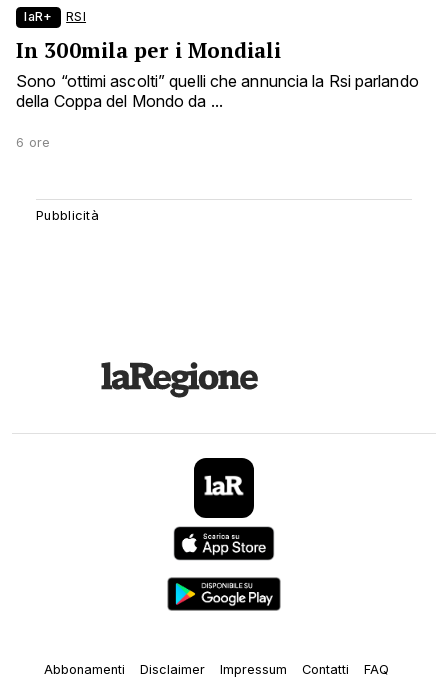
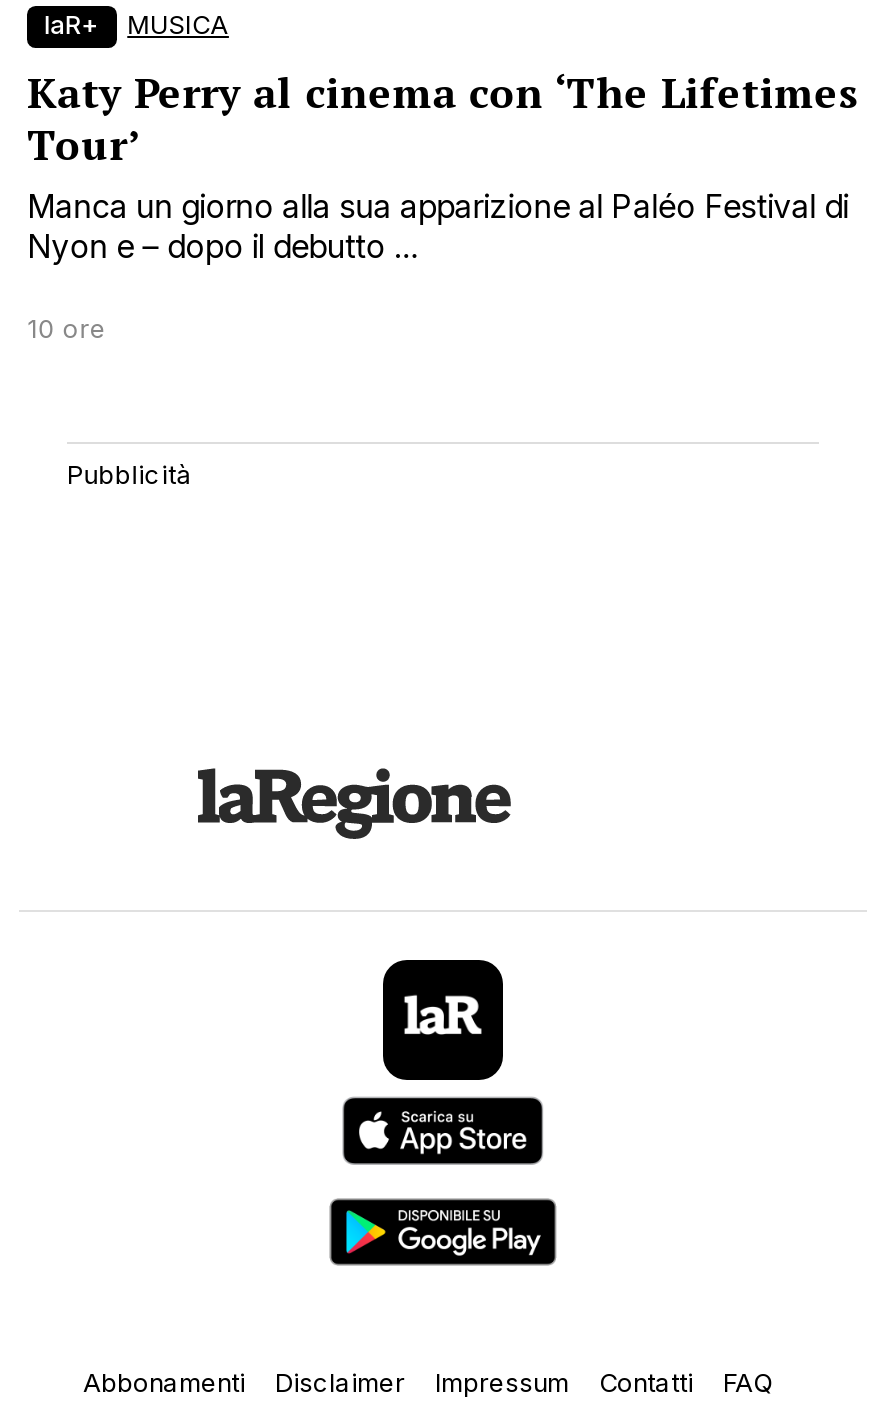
- RSI
- In 300mila per i Mondiali
- Sono “ottimi ascolti” quelli che annuncia la Rsi parlando
- della Coppa del Mondo da ...
+ MUSICA
+ Katy Perry al cinema con ‘The Lifetimes
+ Tour’
+ Manca un giorno alla sua apparizione al Paléo Festival di
+ Nyon e – dopo il debutto ...

- 6 ore
+ 10 ore
